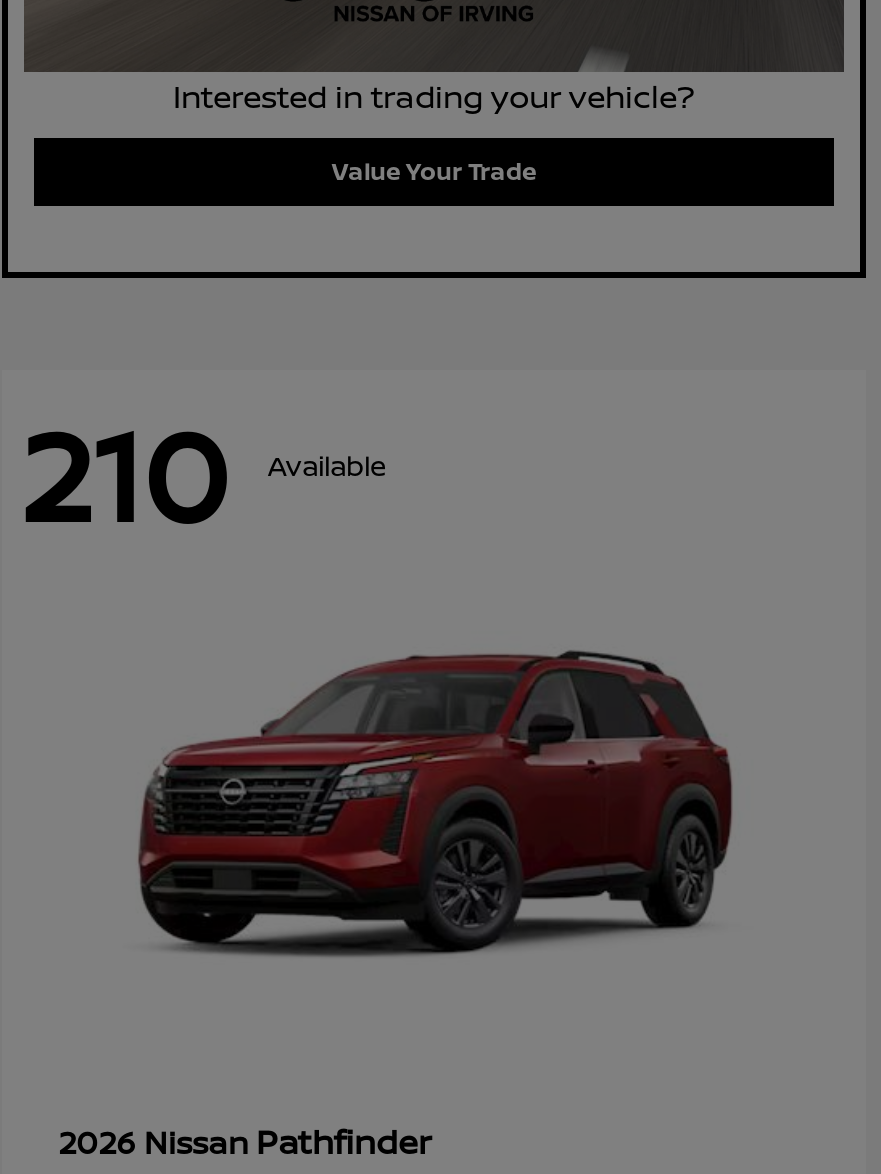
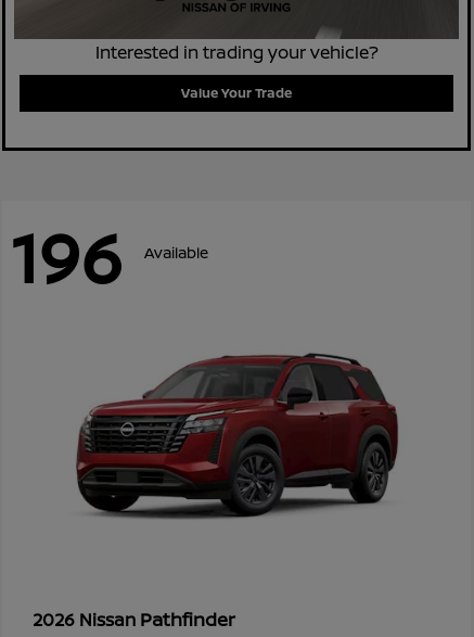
- 210 Available
+ 196 Available
